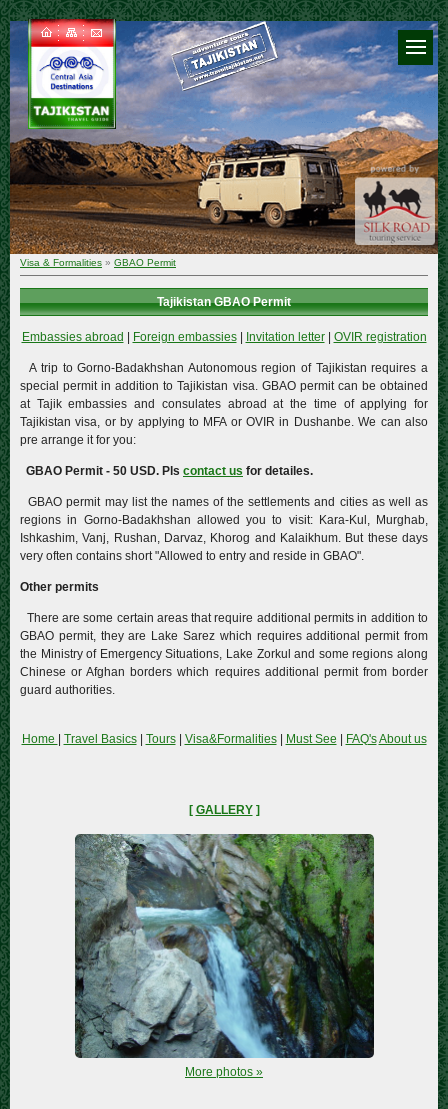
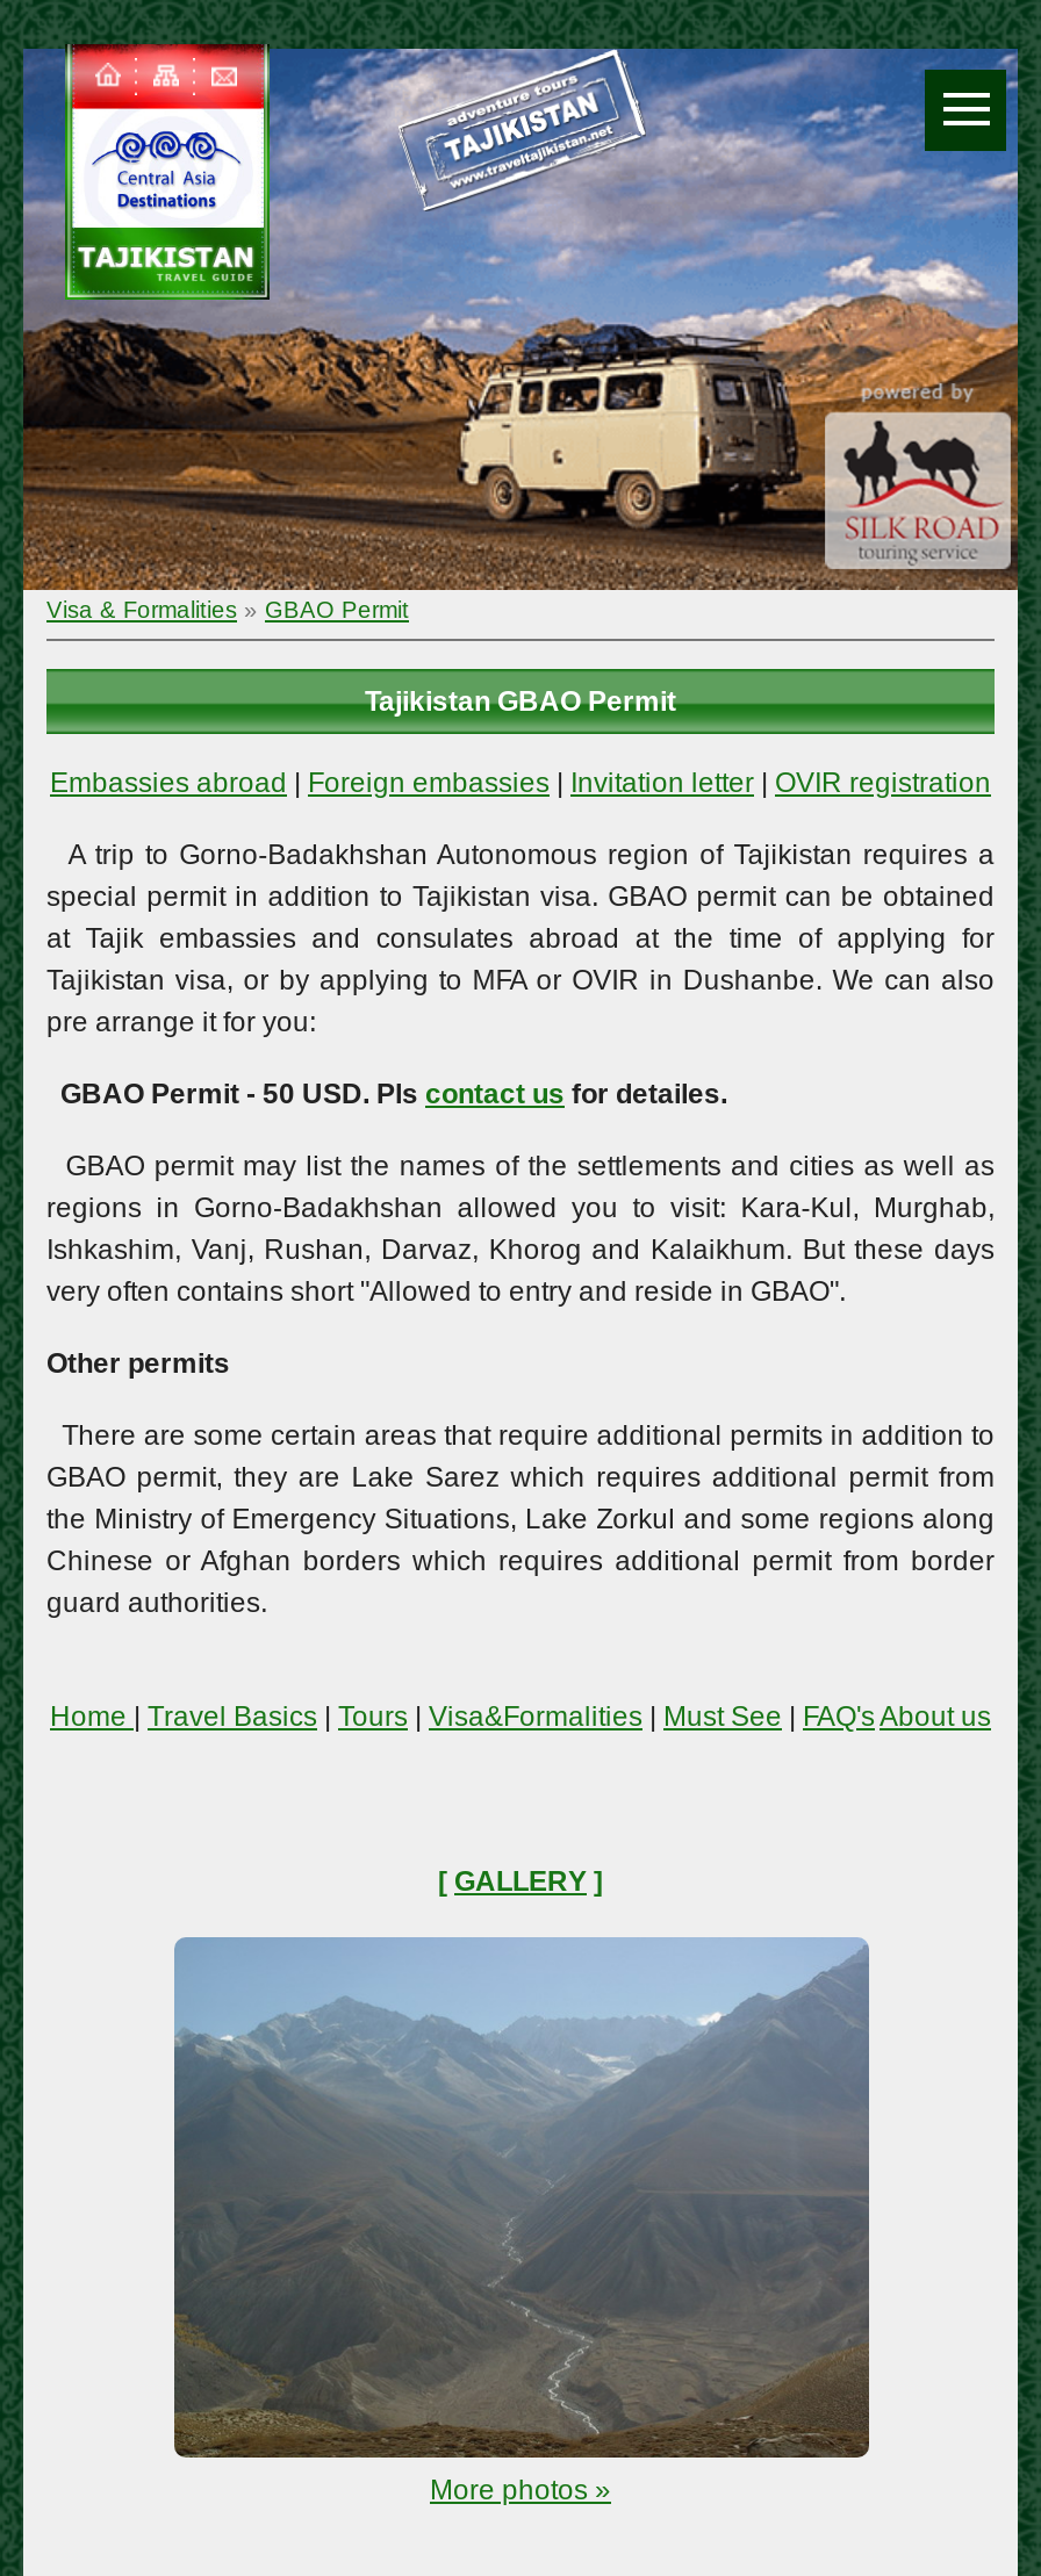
- [image]
+ [image]
